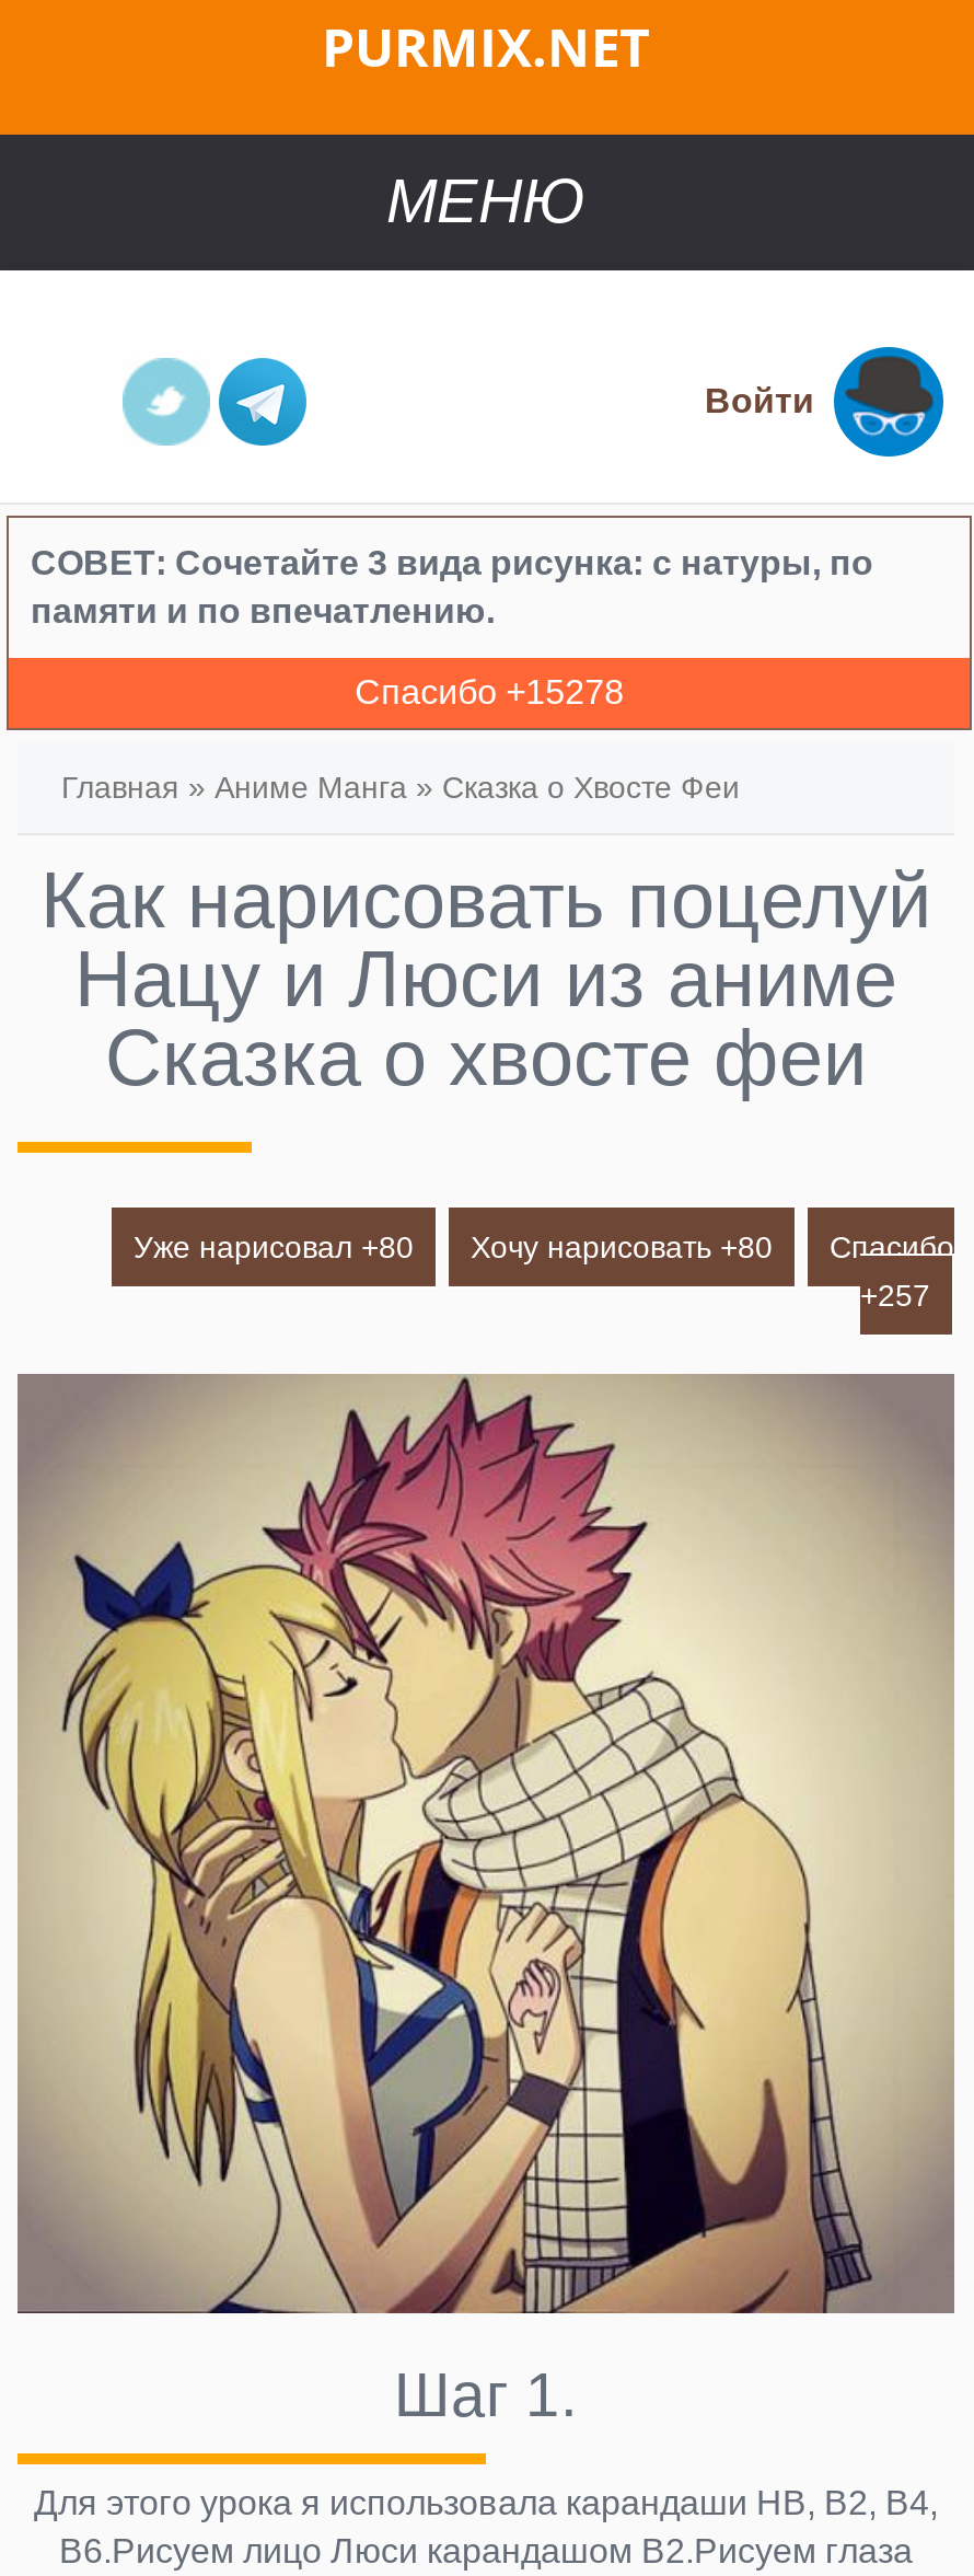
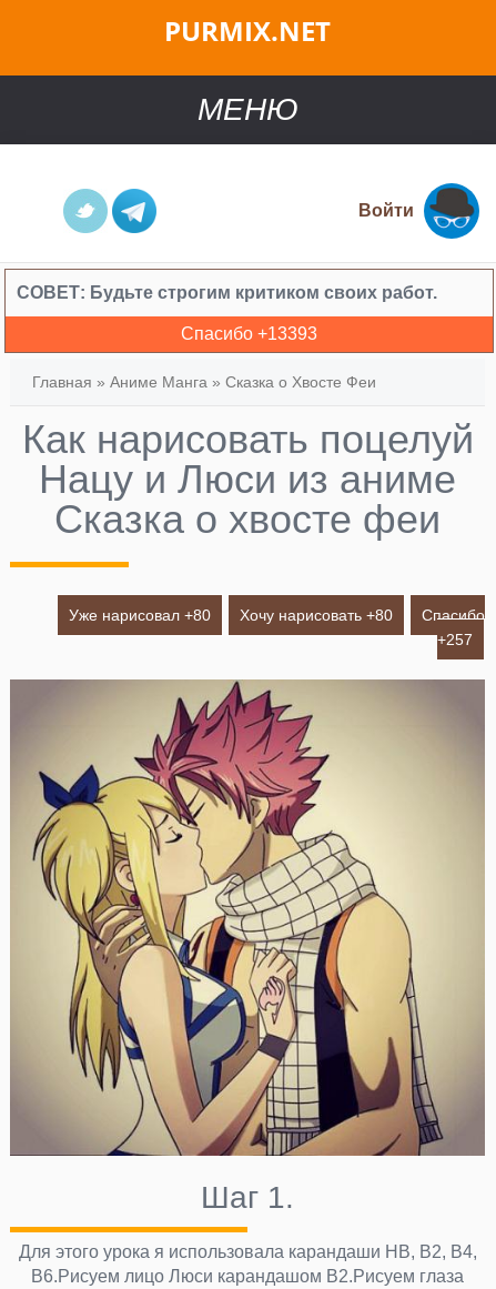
- СОВЕТ: Сочетайте 3 вида рисунка: с натуры, по
- памяти и по впечатлению.
+ СОВЕТ: Будьте строгим критиком своих работ.

- Спасибо +15278
+ Спасибо +13393
